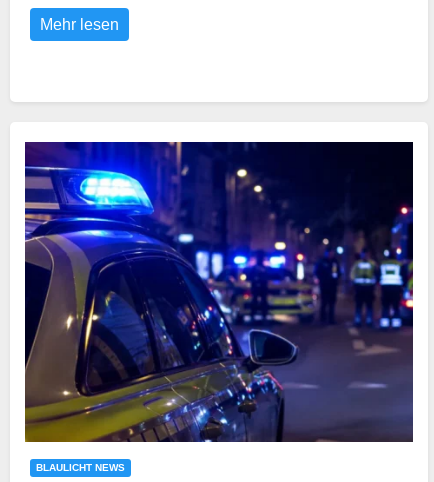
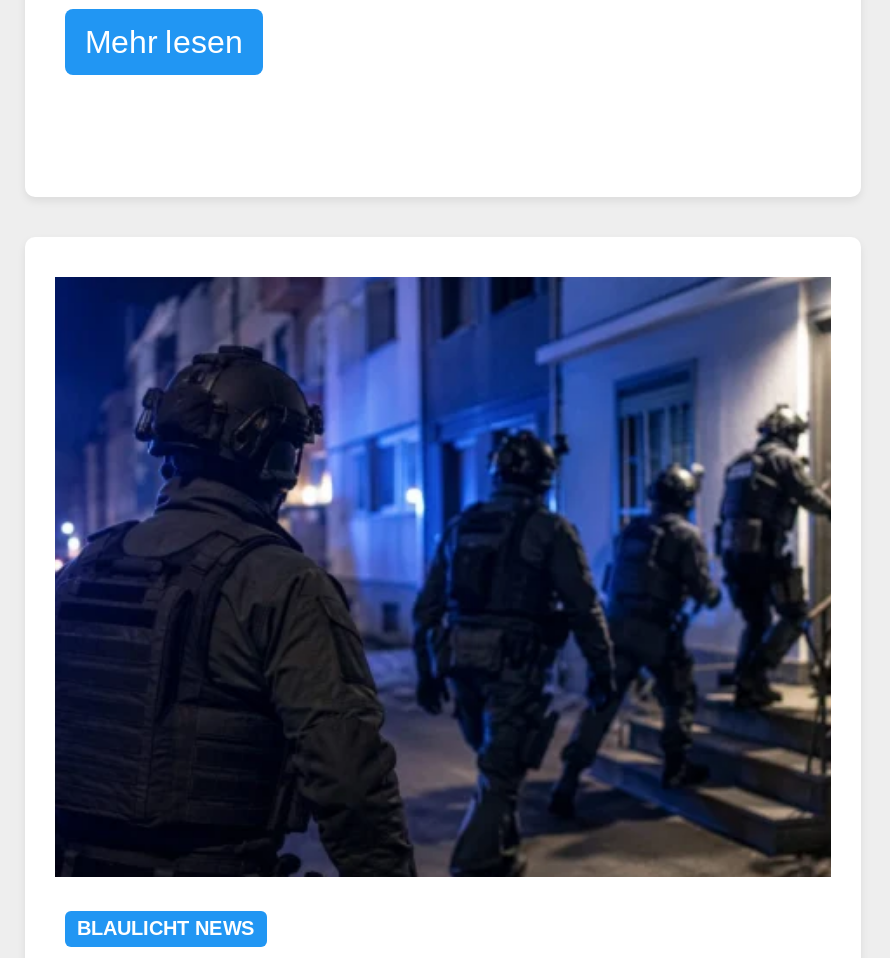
- [image]
+ [image]
